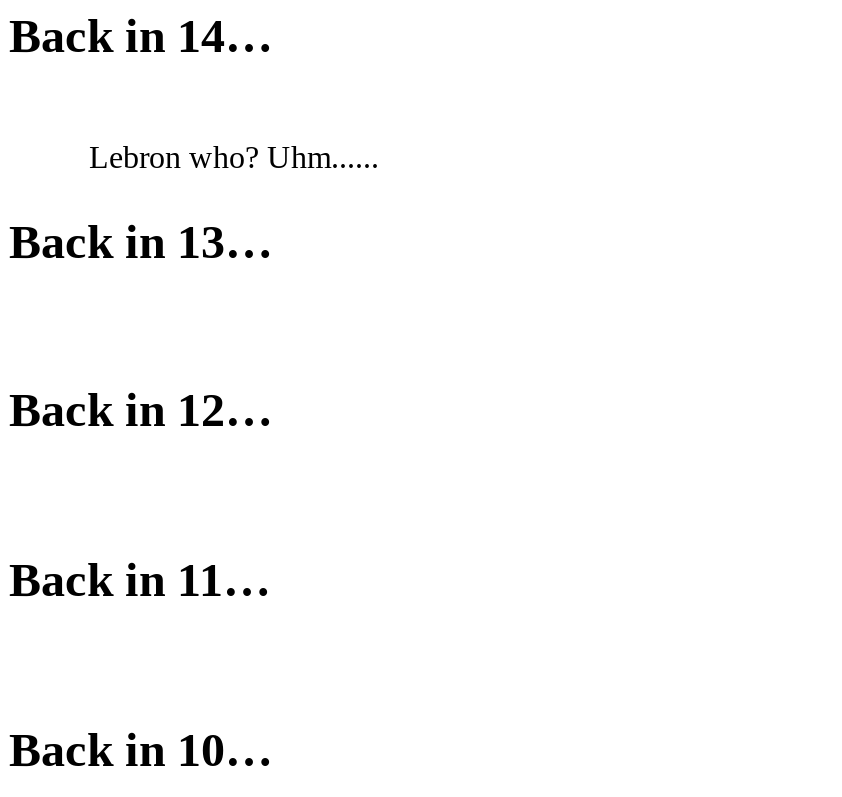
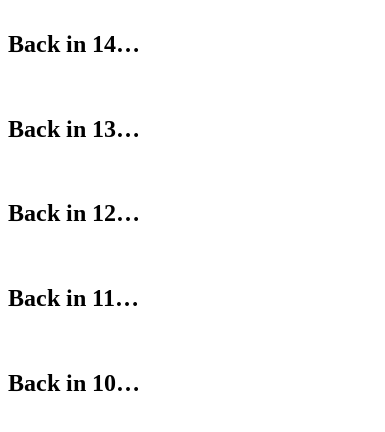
- Lebron who? Uhm......
